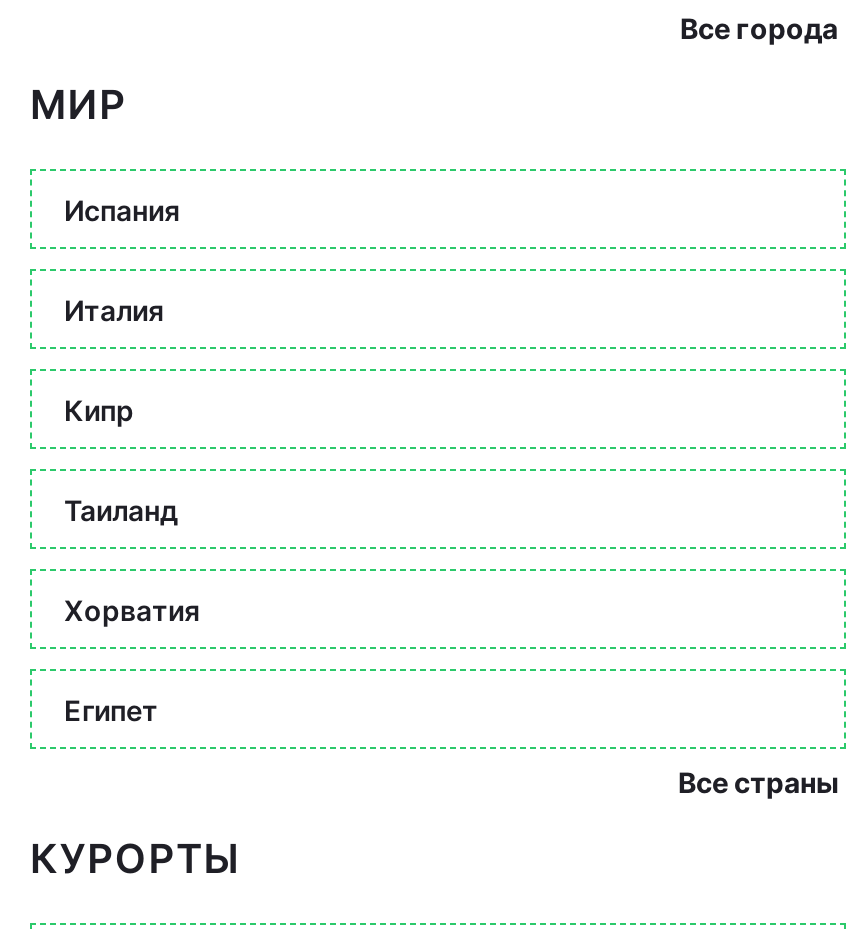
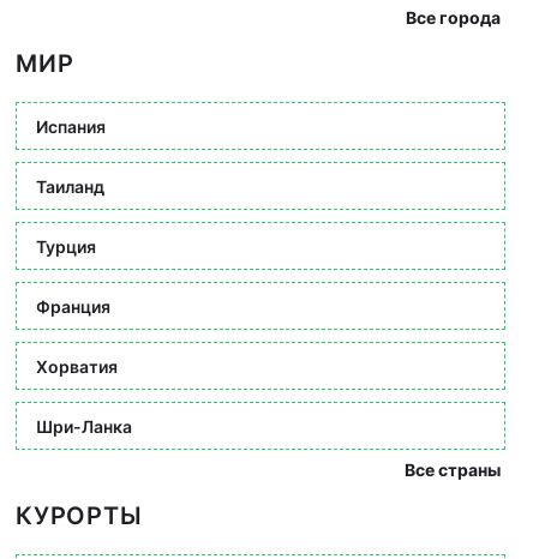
- Италия
- Кипр

moved up: Таиланд

+ Турция
+ Франция

- Египет
+ Шри-Ланка
